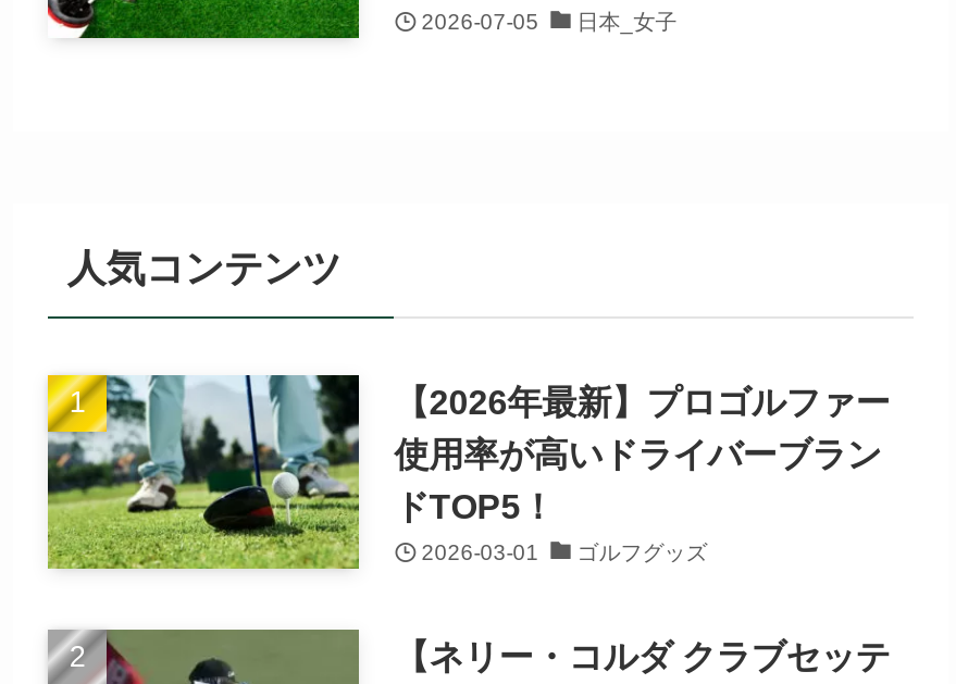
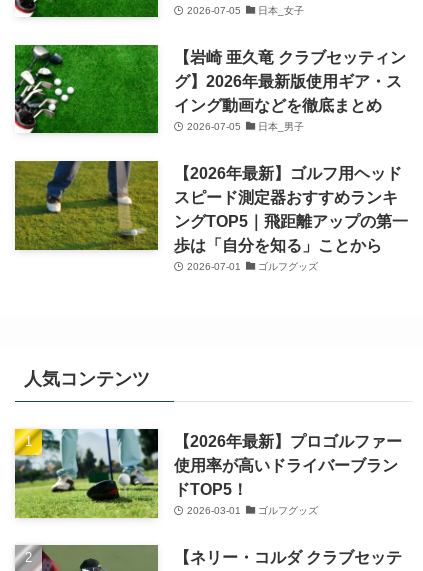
+ [image]
+ 【岩崎 亜久竜 クラブセッティン
+ グ】2026年最新版使用ギア・ス
+ イング動画などを徹底まとめ
+ 2026-07-05
+ 日本_男子
+ 【2026年最新】ゴルフ用ヘッド
+ スピード測定器おすすめランキ
+ ングTOP5｜飛距離アップの第一
+ 歩は「自分を知る」ことから
+ 2026-07-01
+ ゴルフグッズ

+ [image]
